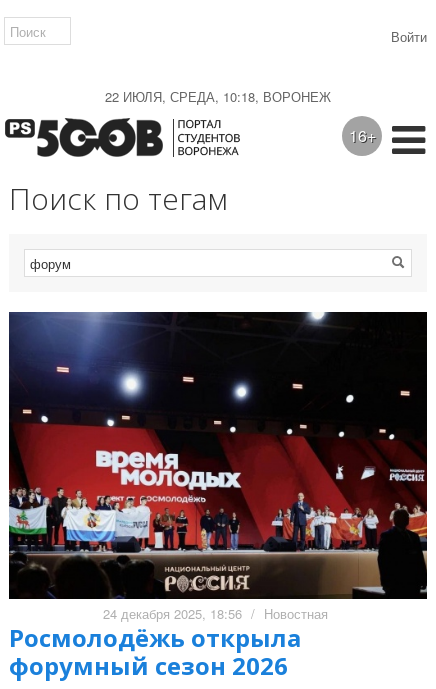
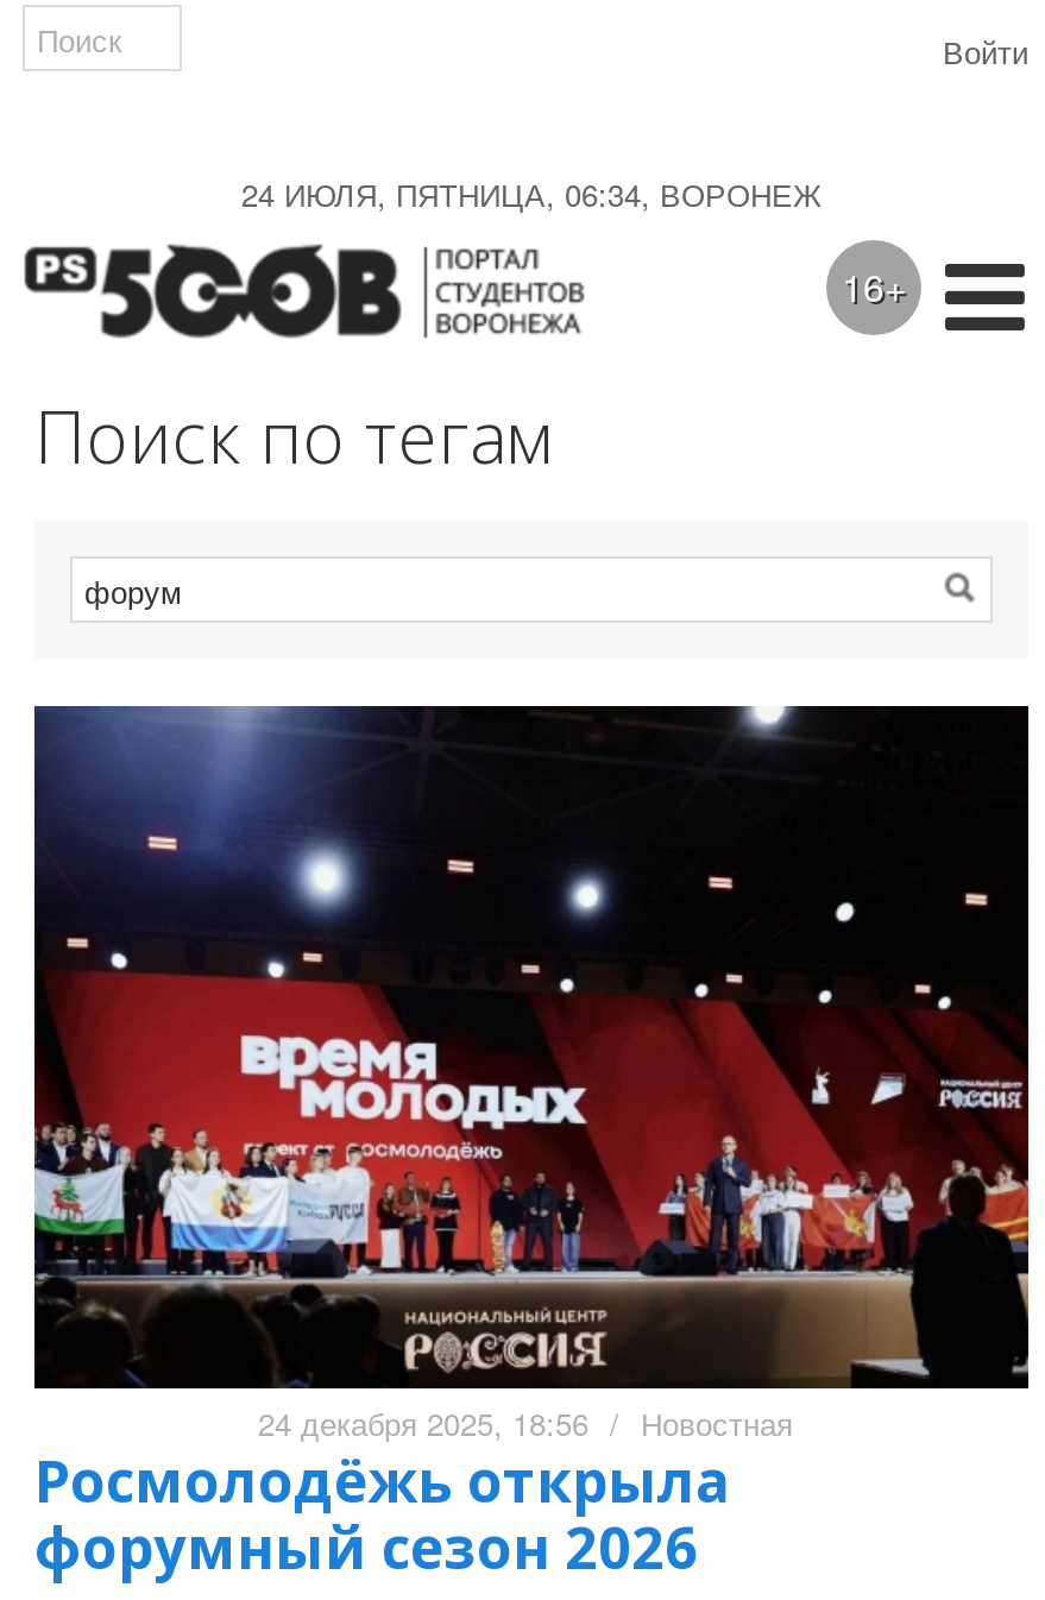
- 22 ИЮЛЯ, СРЕДА, 10:18, ВОРОНЕЖ
+ 24 ИЮЛЯ, ПЯТНИЦА, 06:34, ВОРОНЕЖ
